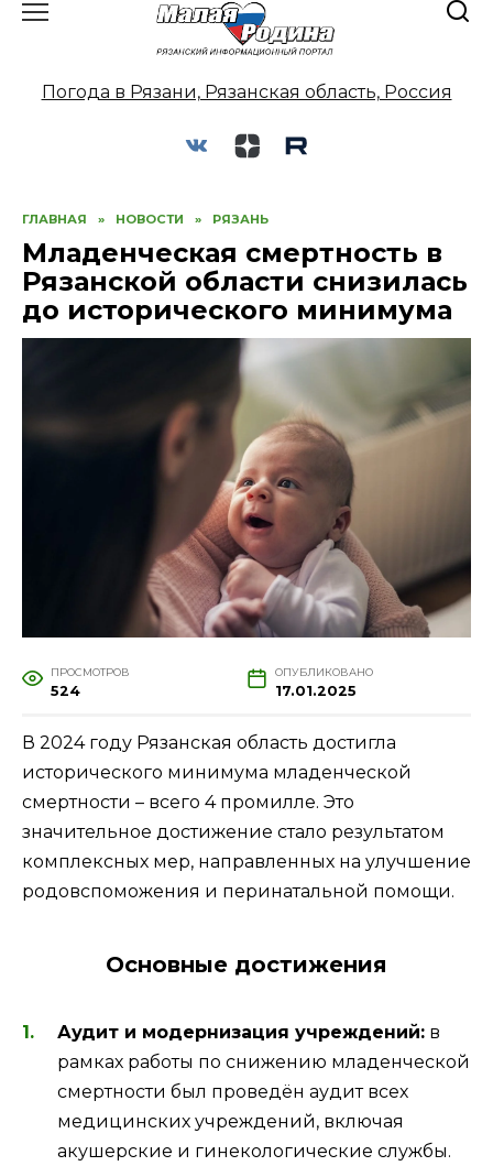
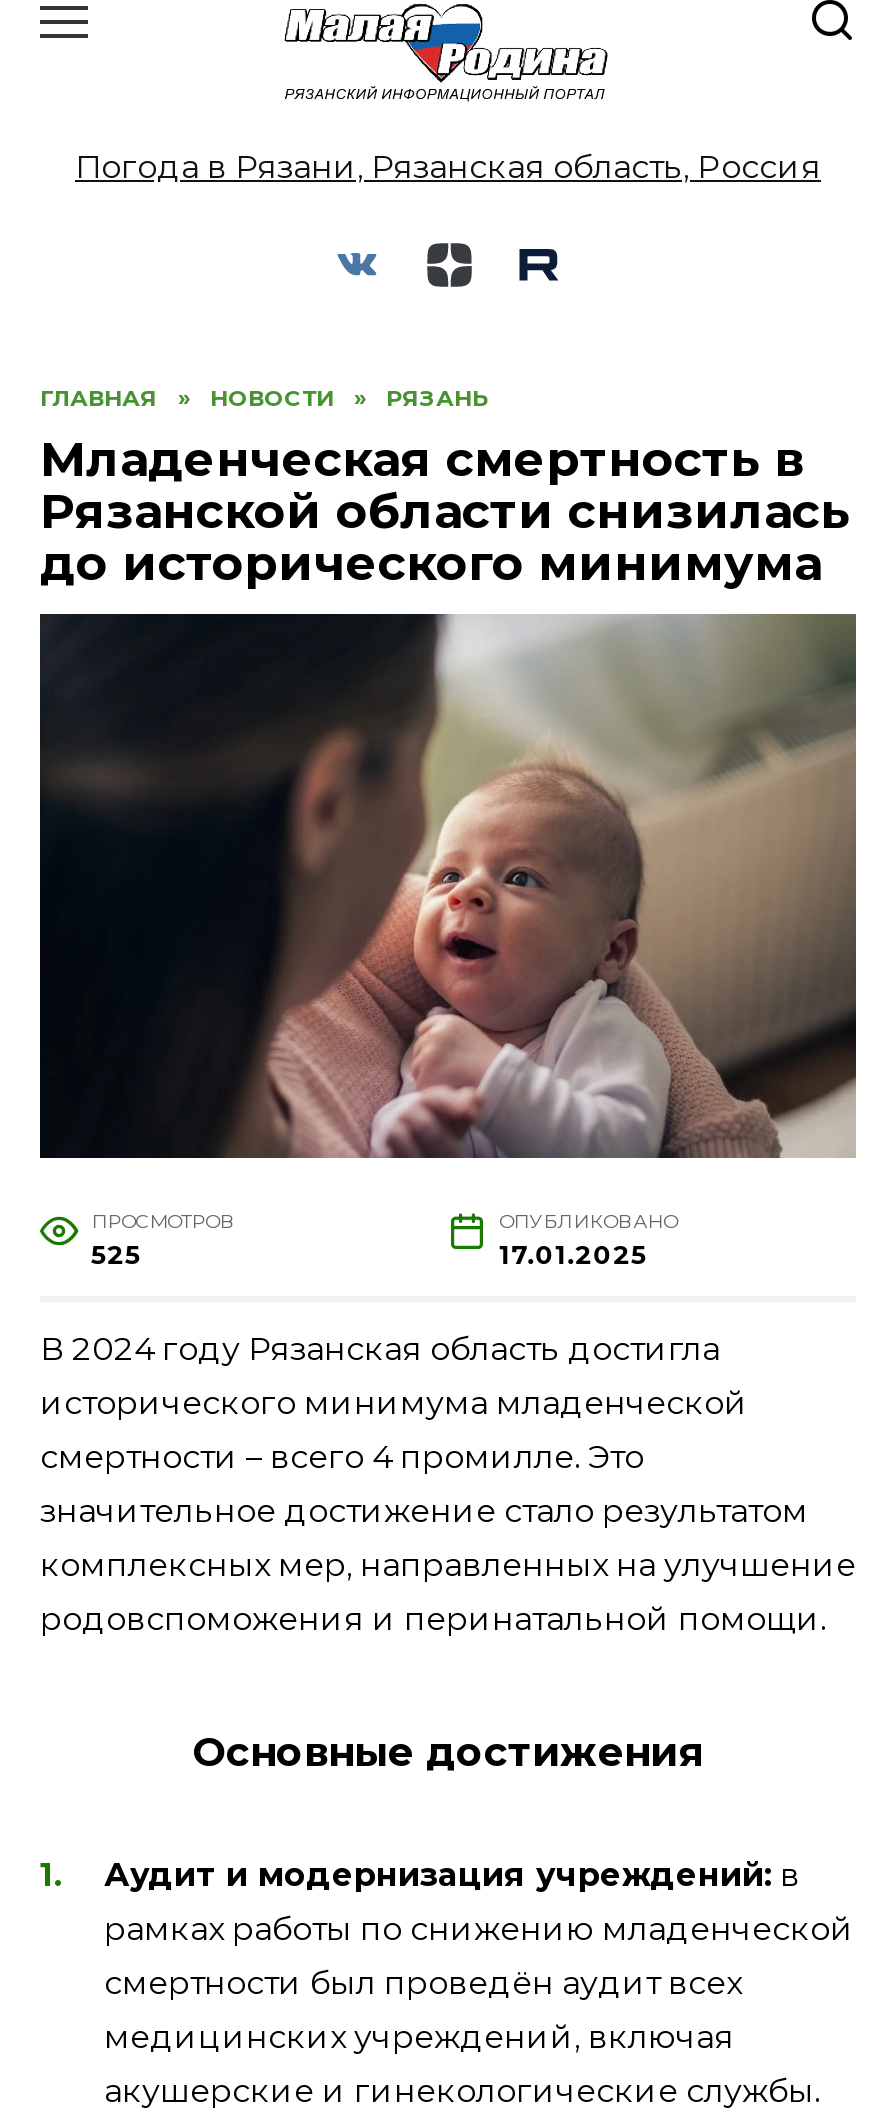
- 524
+ 525
